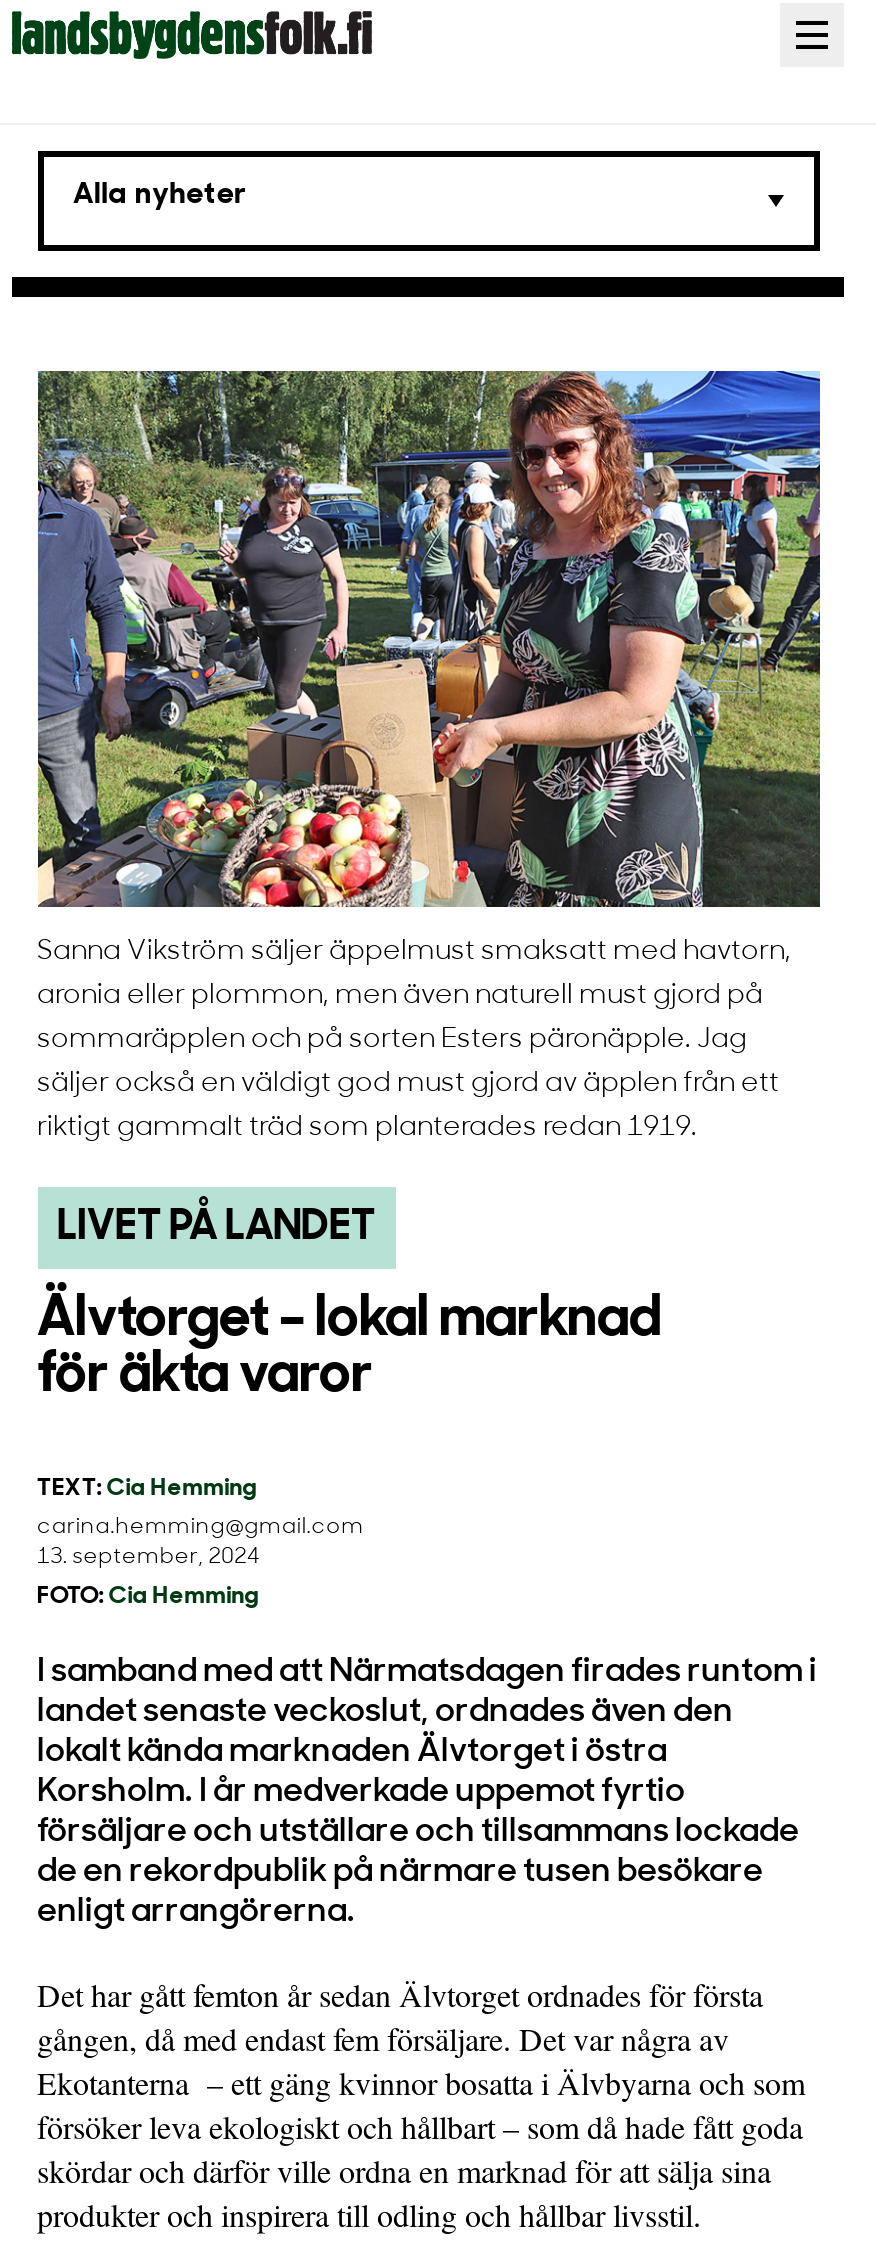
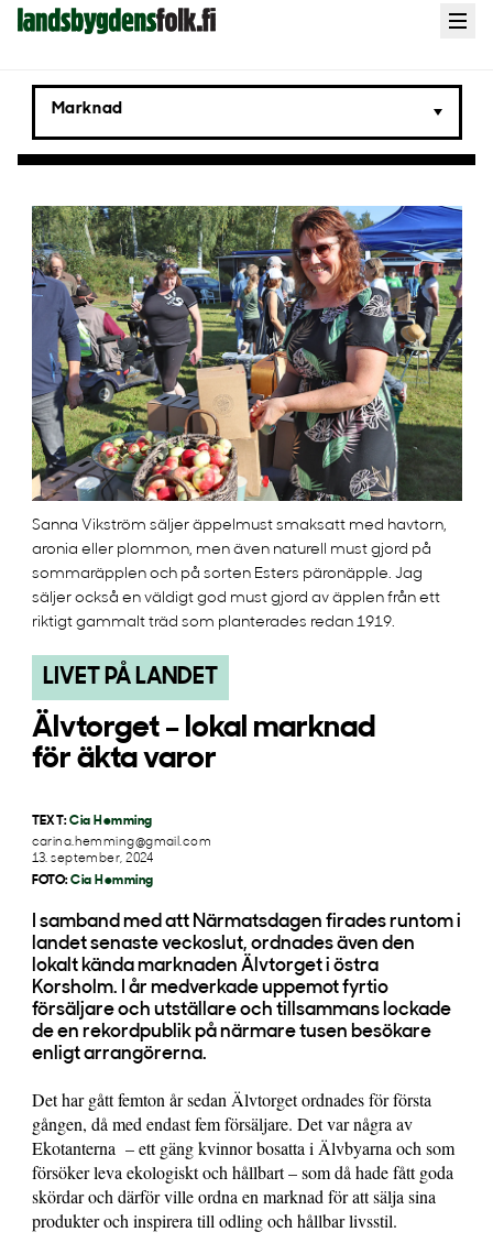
- Alla nyheter
+ Marknad
